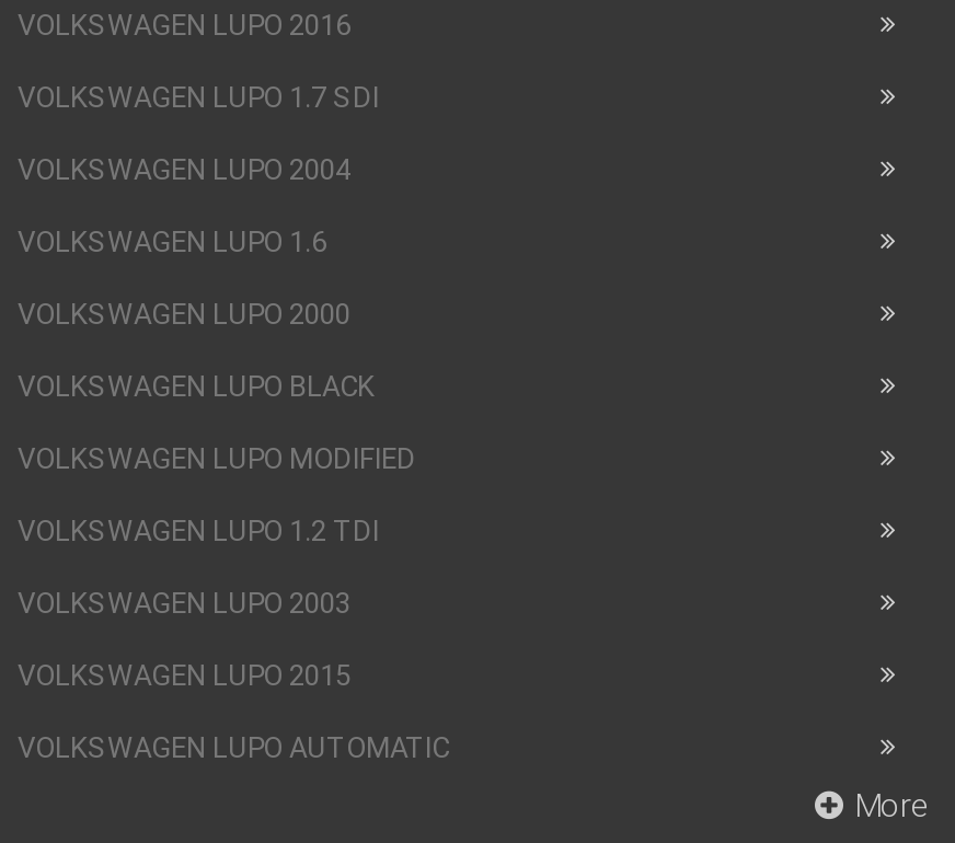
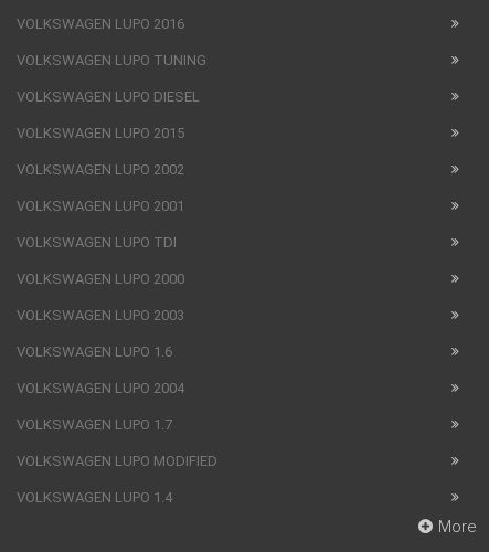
- VOLKSWAGEN LUPO 1.7 SDI
- VOLKSWAGEN LUPO BLACK
- VOLKSWAGEN LUPO 1.2 TDI
+ VOLKSWAGEN LUPO TUNING
+ VOLKSWAGEN LUPO DIESEL

moved down: VOLKSWAGEN LUPO 2000 | VOLKSWAGEN LUPO 2003 | VOLKSWAGEN LUPO 1.6 | VOLKSWAGEN LUPO 2004

moved down: VOLKSWAGEN LUPO MODIFIED

moved up: VOLKSWAGEN LUPO 2015

- VOLKSWAGEN LUPO AUTOMATIC
+ VOLKSWAGEN LUPO 2002
+ VOLKSWAGEN LUPO 2001
+ VOLKSWAGEN LUPO TDI
+ VOLKSWAGEN LUPO 1.7
+ VOLKSWAGEN LUPO 1.4
